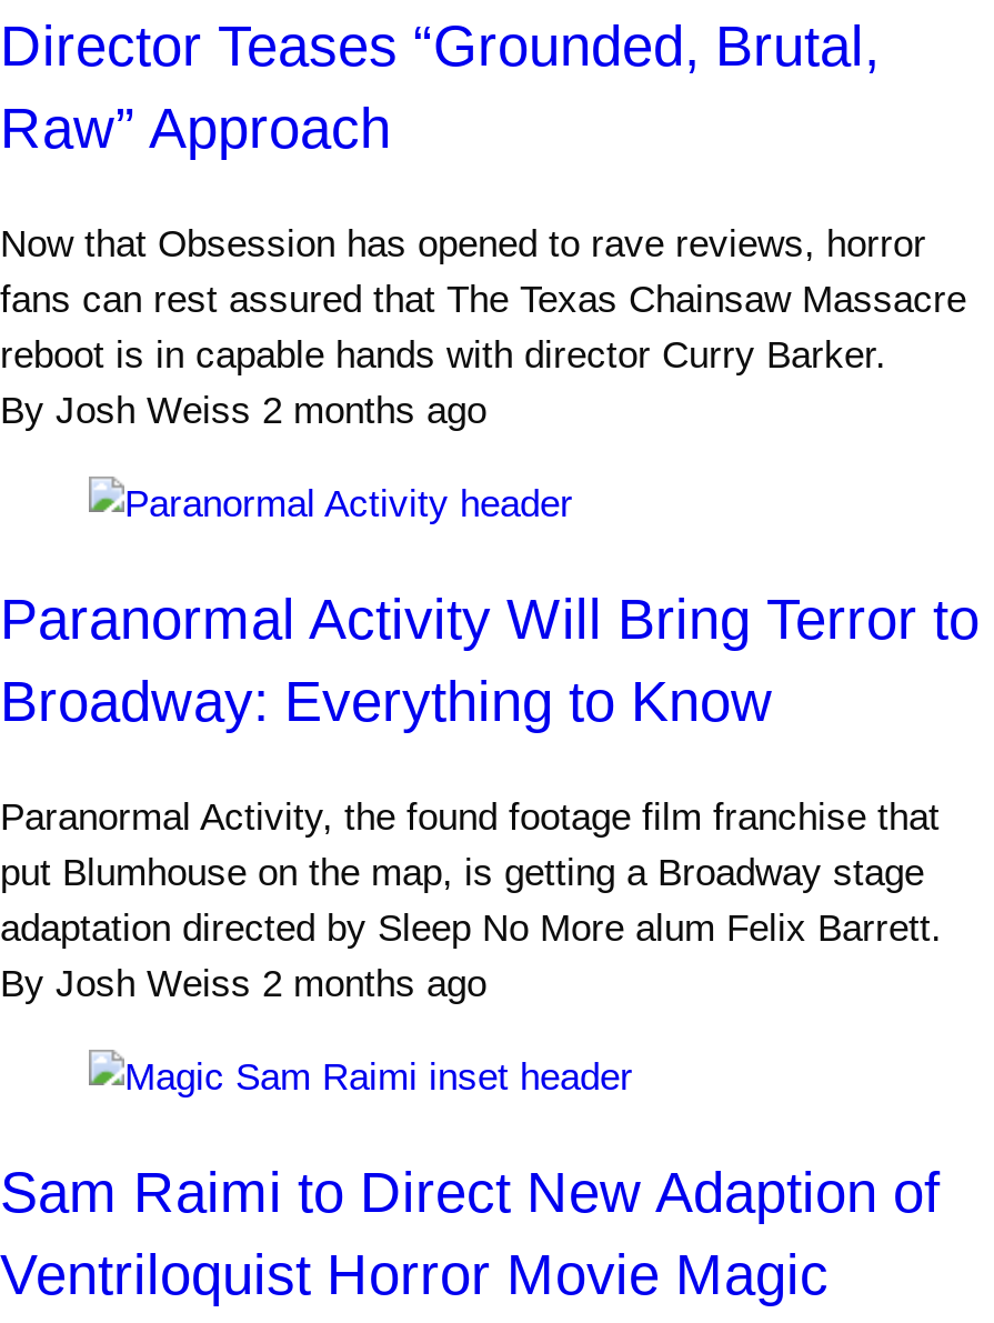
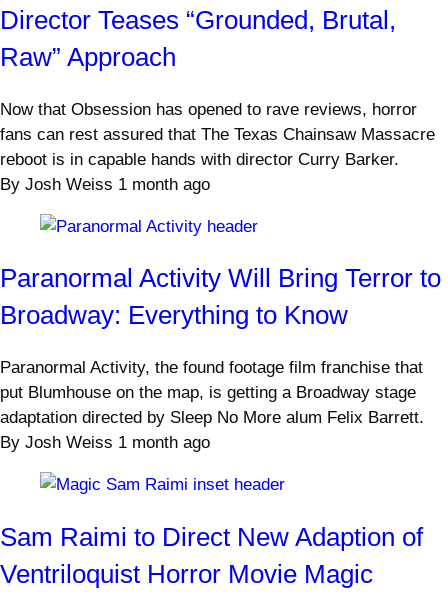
- By Josh Weiss 2 months ago
+ By Josh Weiss 1 month ago

- By Josh Weiss 2 months ago
+ By Josh Weiss 1 month ago
